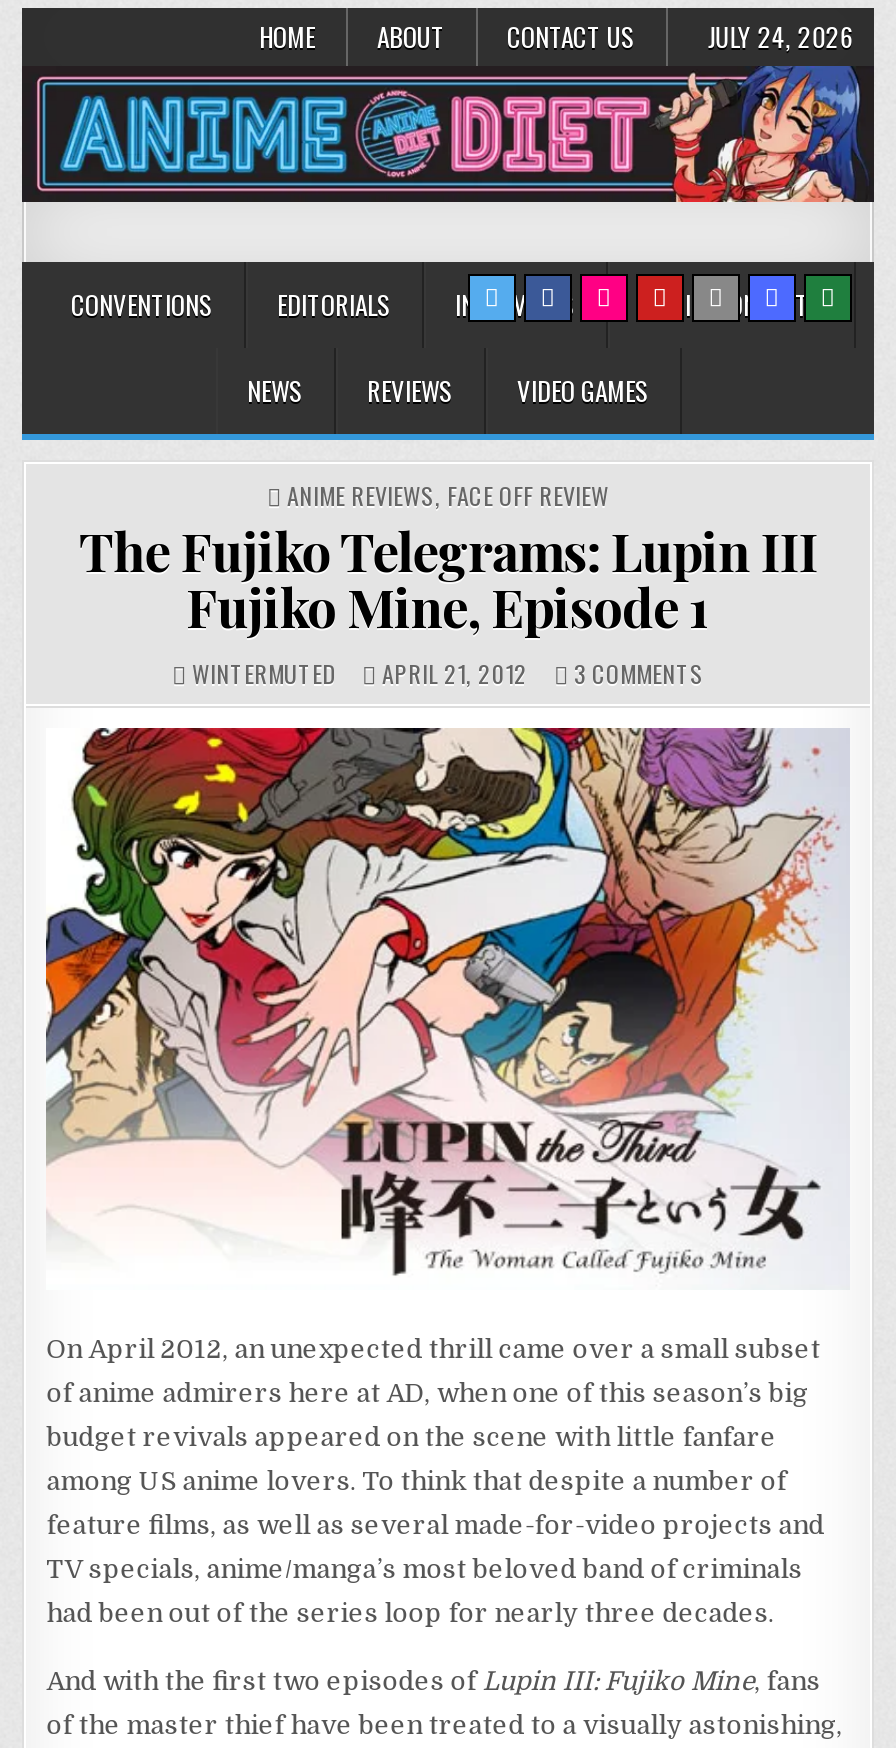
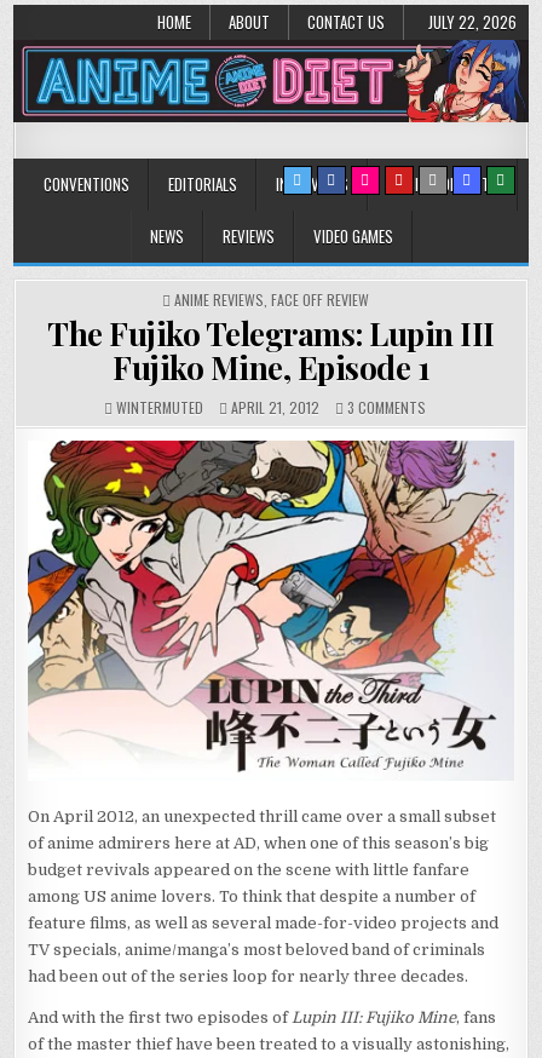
- HOME ABOUT CONTACT US JULY 24, 2026
+ HOME ABOUT CONTACT US JULY 22, 2026
